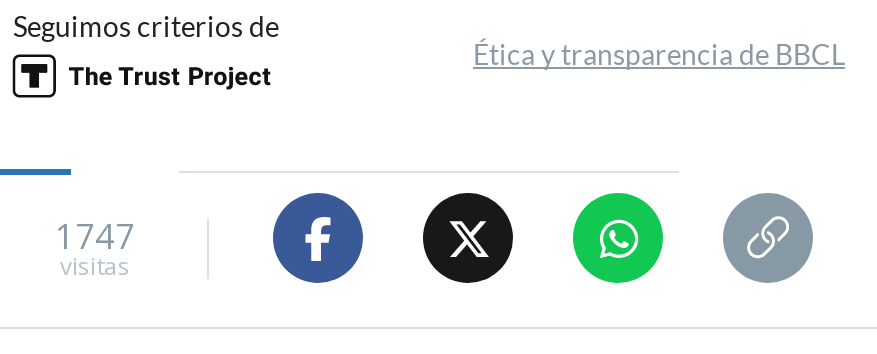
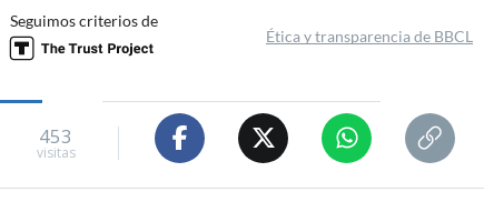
- 1747
+ 453
